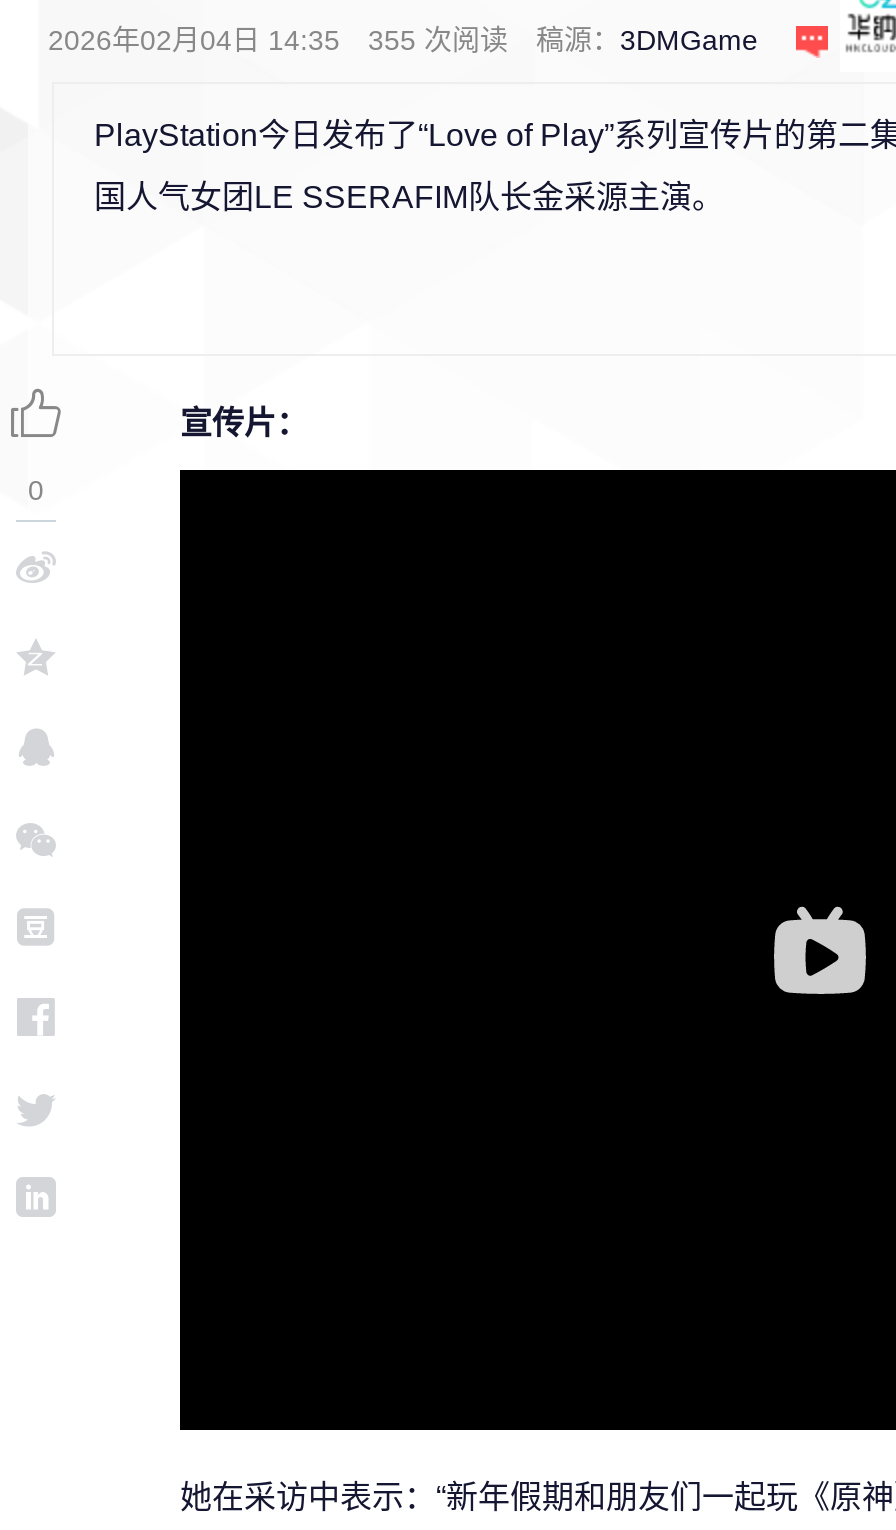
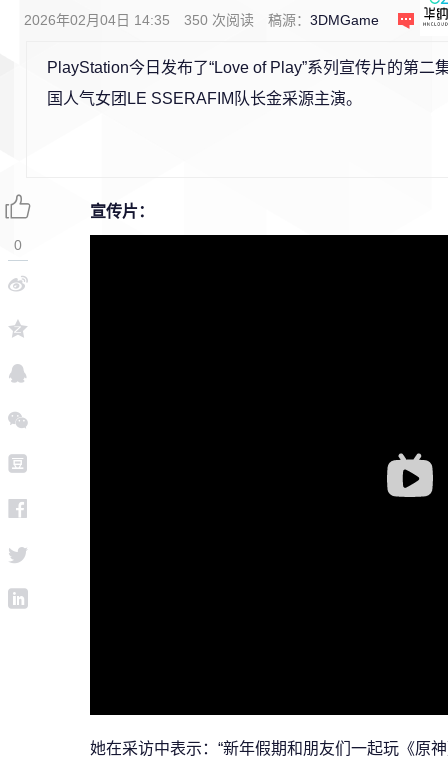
- 2026年02月04日 14:35 355次阅读 稿源：3DMGame
+ 2026年02月04日 14:35 350次阅读 稿源：3DMGame
